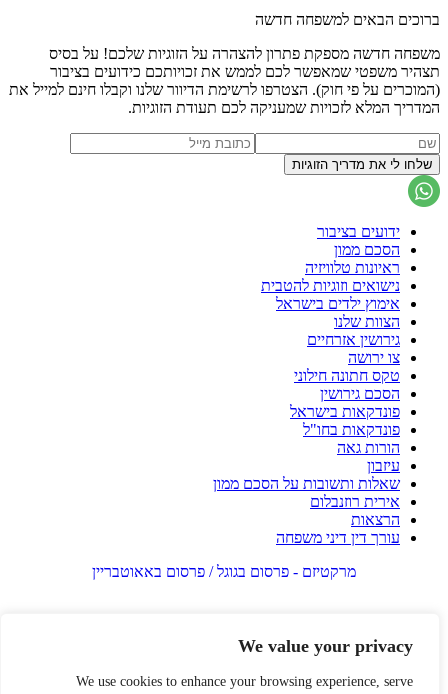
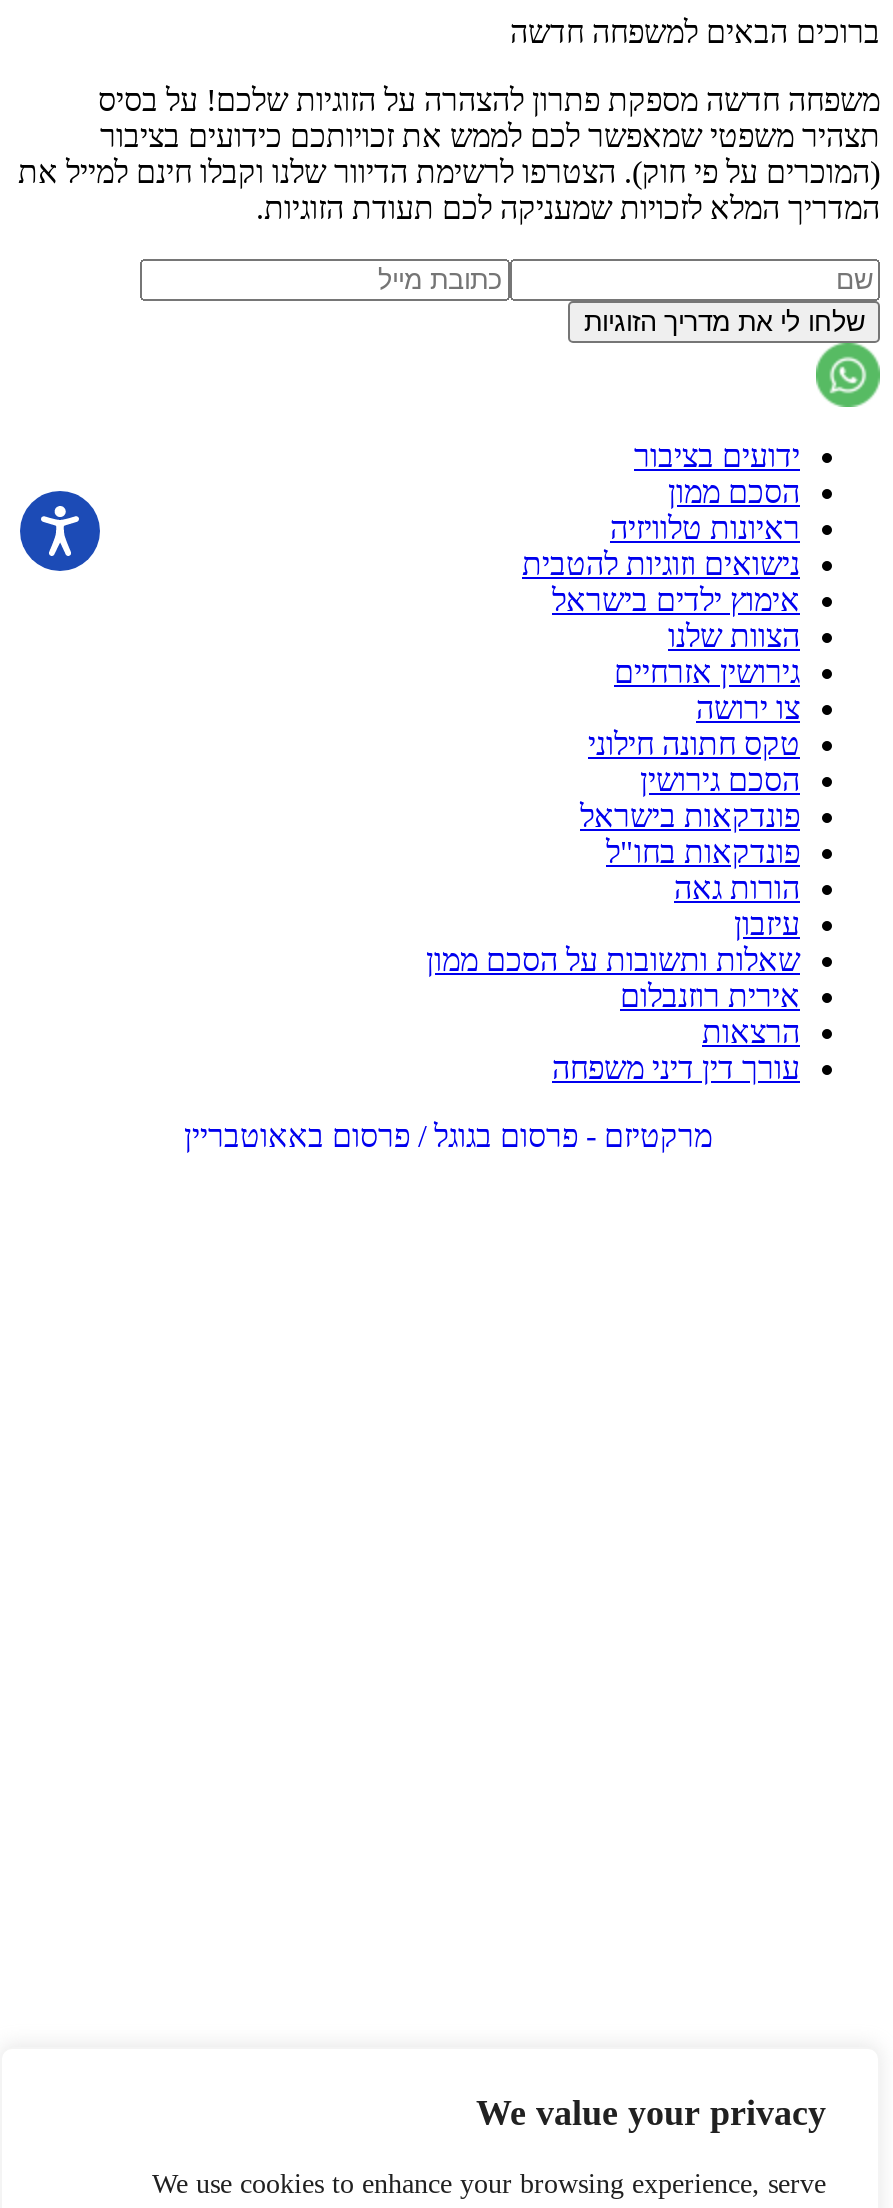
+ [image]
